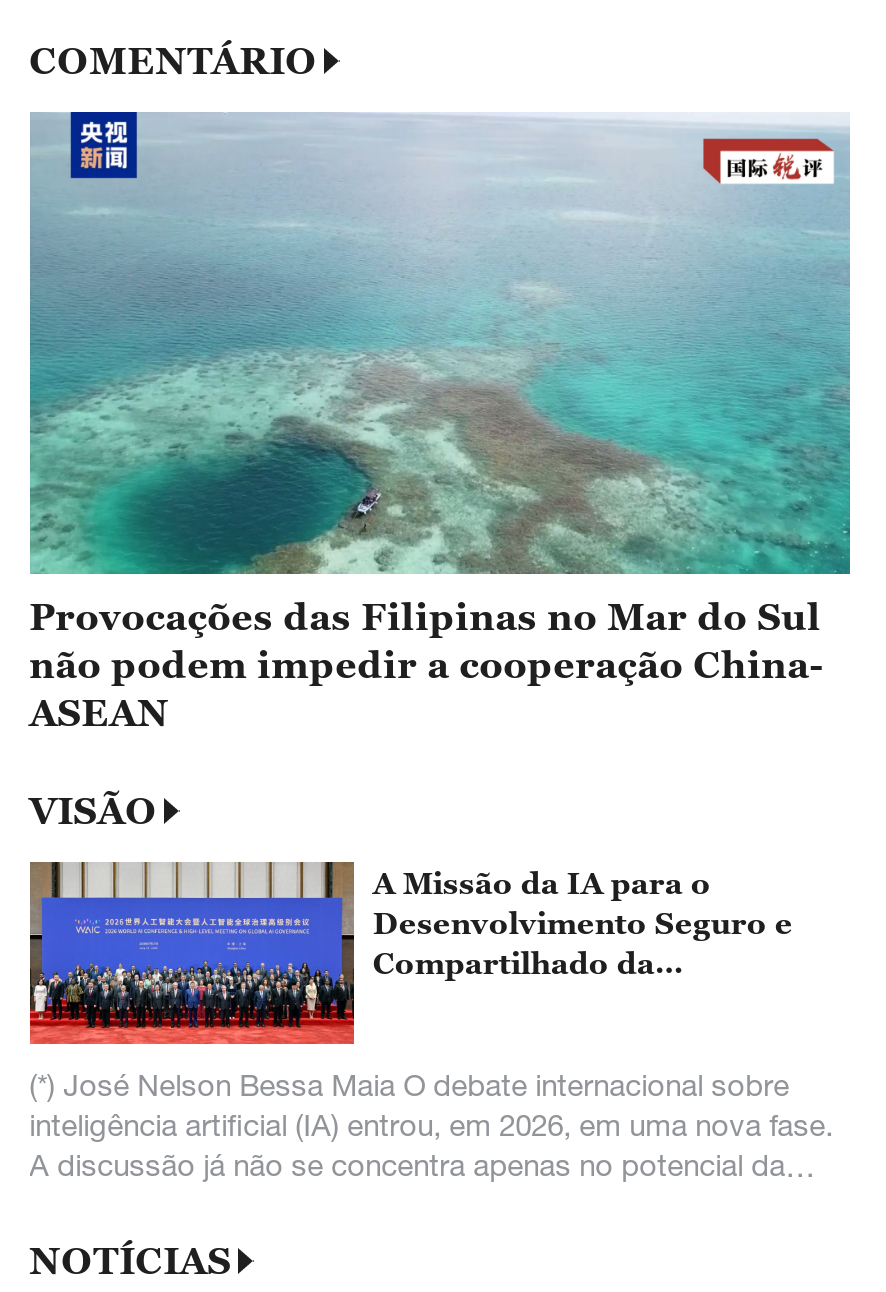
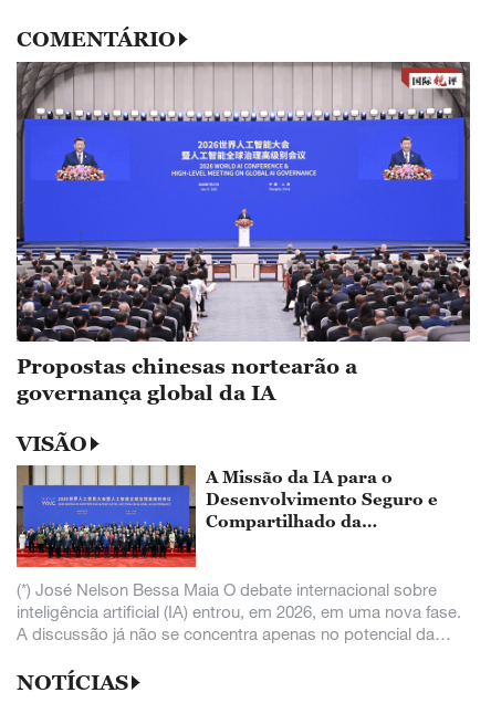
- [image]
- Provocações das Filipinas no Mar do Sul
- não podem impedir a cooperação China-
- ASEAN
+ [image]
+ Propostas chinesas nortearão a
+ governança global da IA
